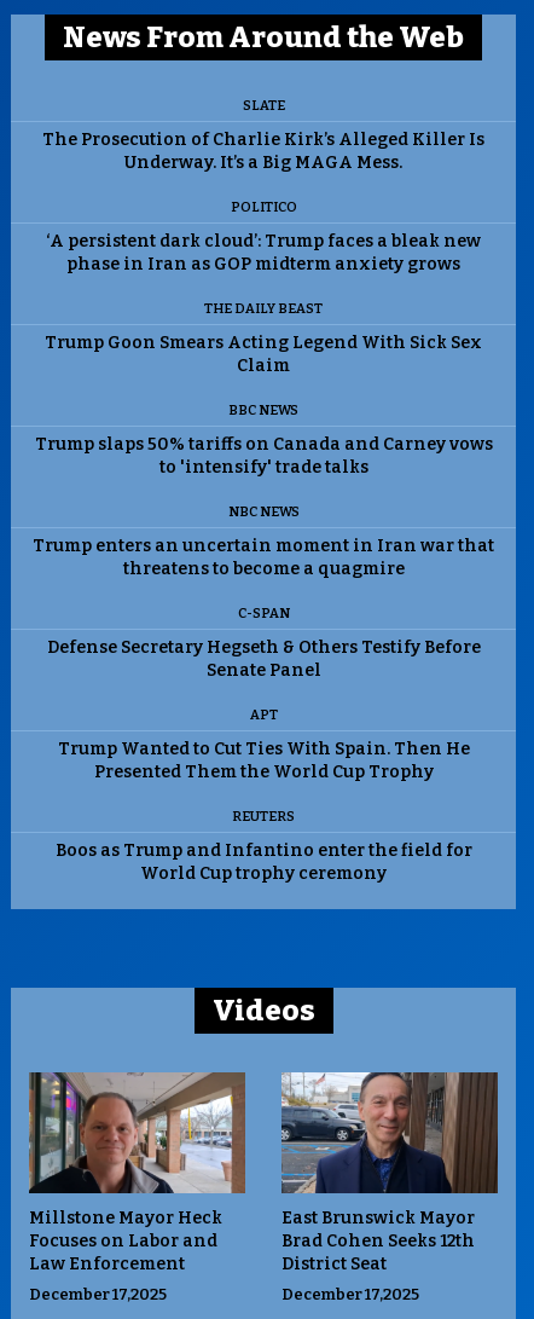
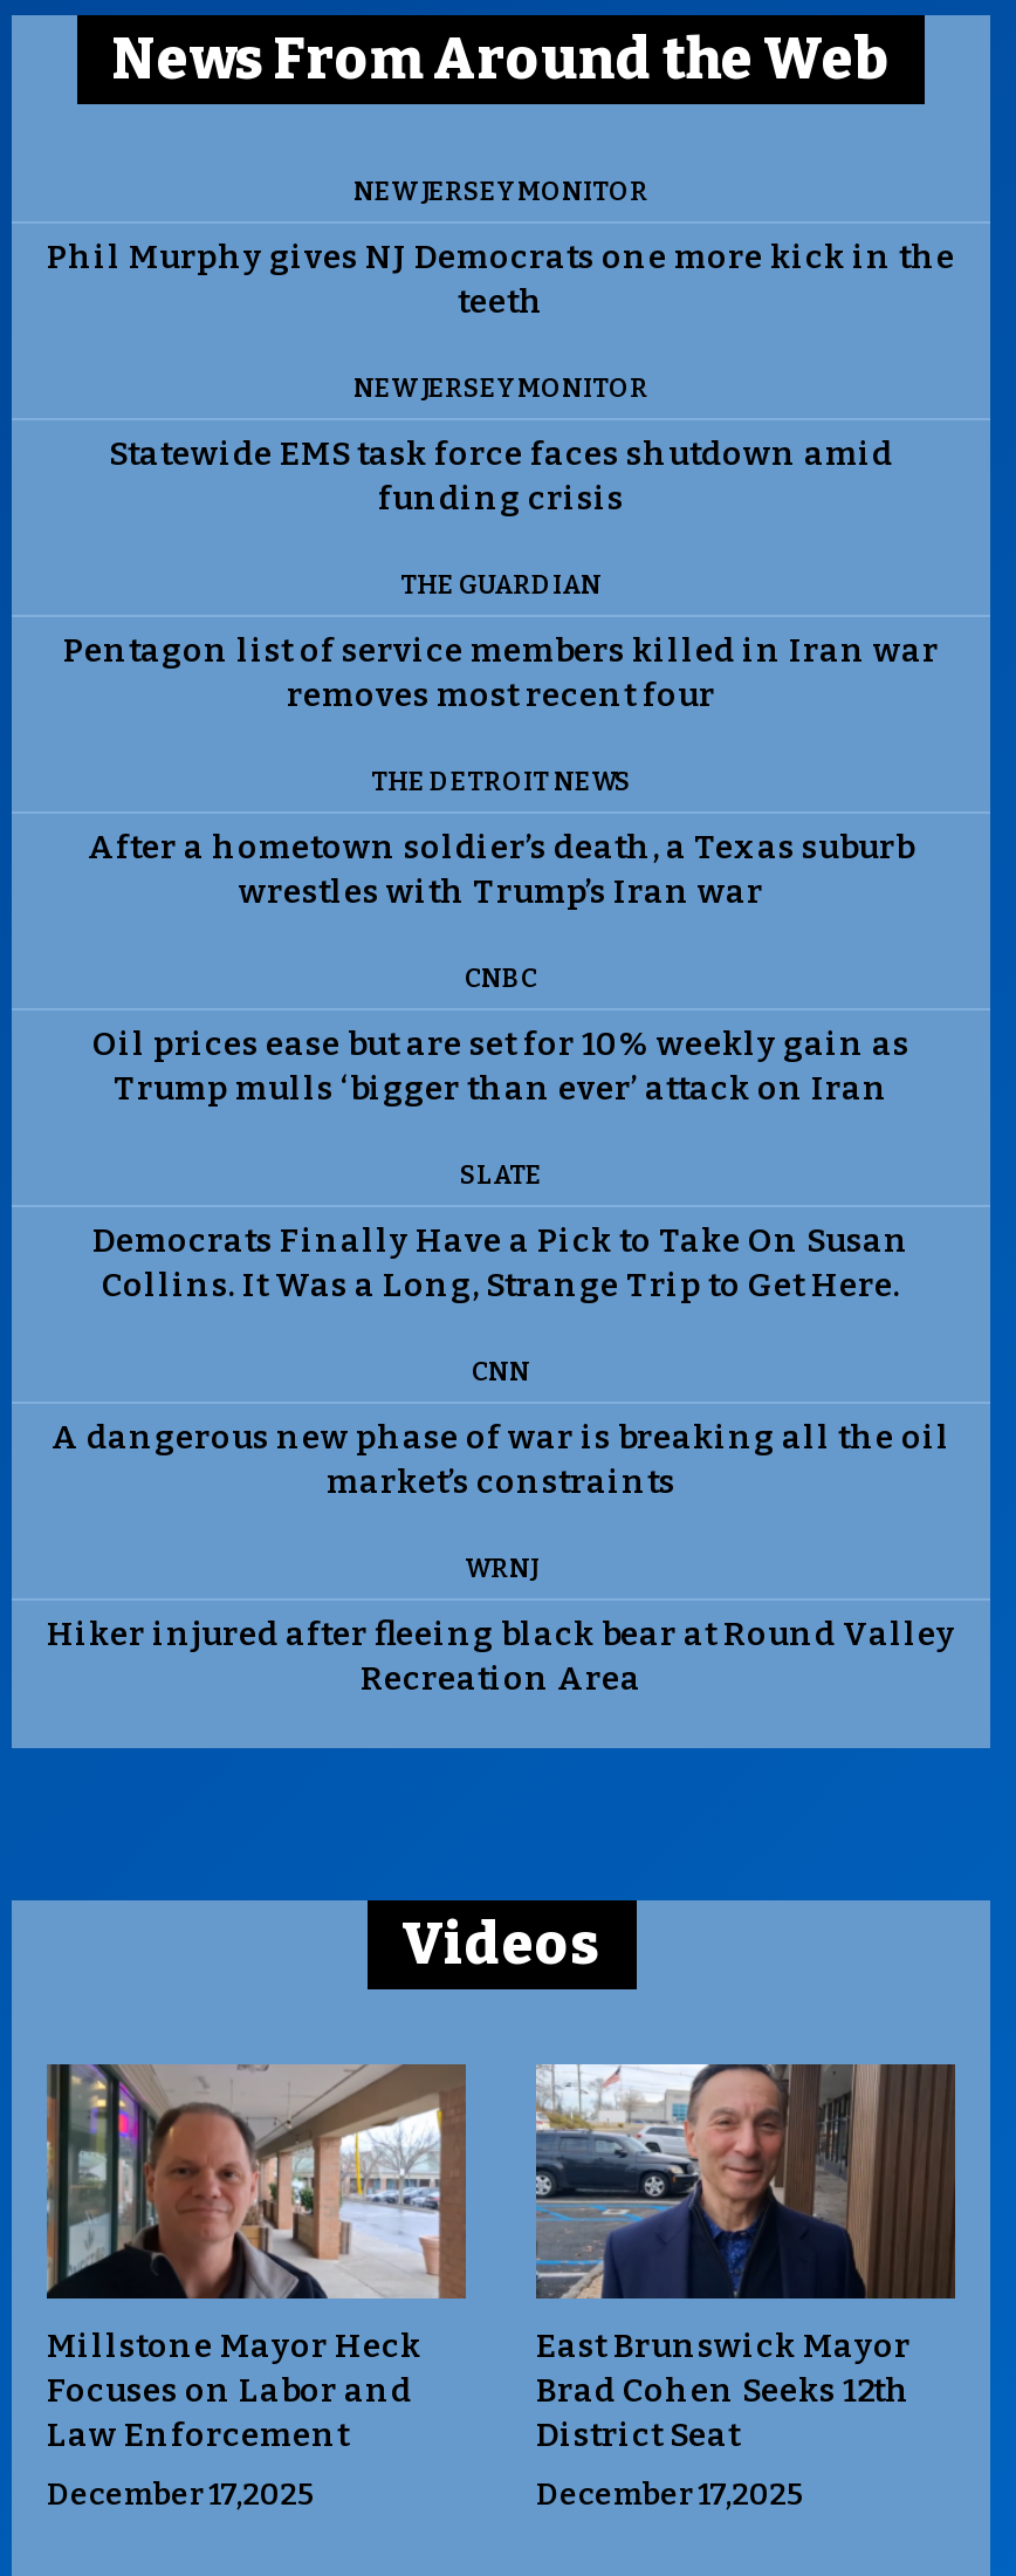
+ NEW JERSEY MONITOR
+ Phil Murphy gives NJ Democrats one more kick in the
+ teeth
+ NEW JERSEY MONITOR
+ Statewide EMS task force faces shutdown amid
+ funding crisis
+ THE GUARDIAN
+ Pentagon list of service members killed in Iran war
+ removes most recent four
+ THE DETROIT NEWS
+ After a hometown soldier’s death, a Texas suburb
+ wrestles with Trump’s Iran war
+ CNBC
+ Oil prices ease but are set for 10% weekly gain as
+ Trump mulls ‘bigger than ever’ attack on Iran

moved down: SLATE

- The Prosecution of Charlie Kirk’s Alleged Killer Is
- Underway. It’s a Big MAGA Mess.
- POLITICO
- ‘A persistent dark cloud’: Trump faces a bleak new
- phase in Iran as GOP midterm anxiety grows
- THE DAILY BEAST
- Trump Goon Smears Acting Legend With Sick Sex
- Claim
- BBC NEWS
- Trump slaps 50% tariffs on Canada and Carney vows
- to 'intensify' trade talks
- NBC NEWS
- Trump enters an uncertain moment in Iran war that
- threatens to become a quagmire
- C-SPAN
- Defense Secretary Hegseth & Others Testify Before
- Senate Panel
- APT
- Trump Wanted to Cut Ties With Spain. Then He
- Presented Them the World Cup Trophy
- REUTERS
- Boos as Trump and Infantino enter the field for
- World Cup trophy ceremony
+ Democrats Finally Have a Pick to Take On Susan
+ Collins. It Was a Long, Strange Trip to Get Here.
+ CNN
+ A dangerous new phase of war is breaking all the oil
+ market’s constraints
+ WRNJ
+ Hiker injured after fleeing black bear at Round Valley
+ Recreation Area
